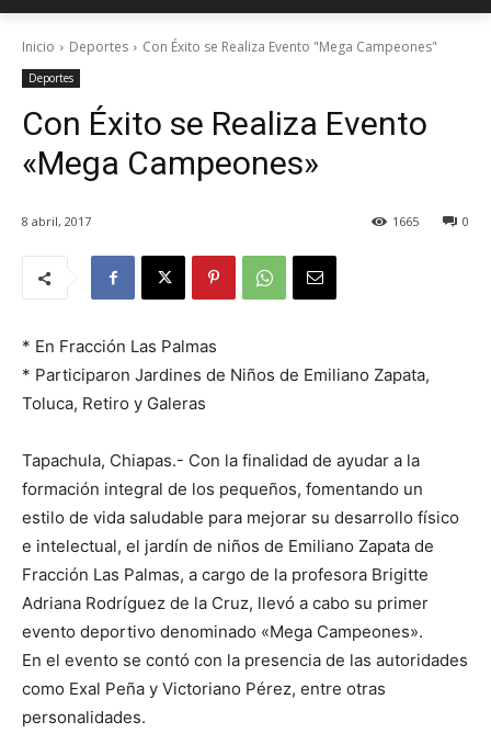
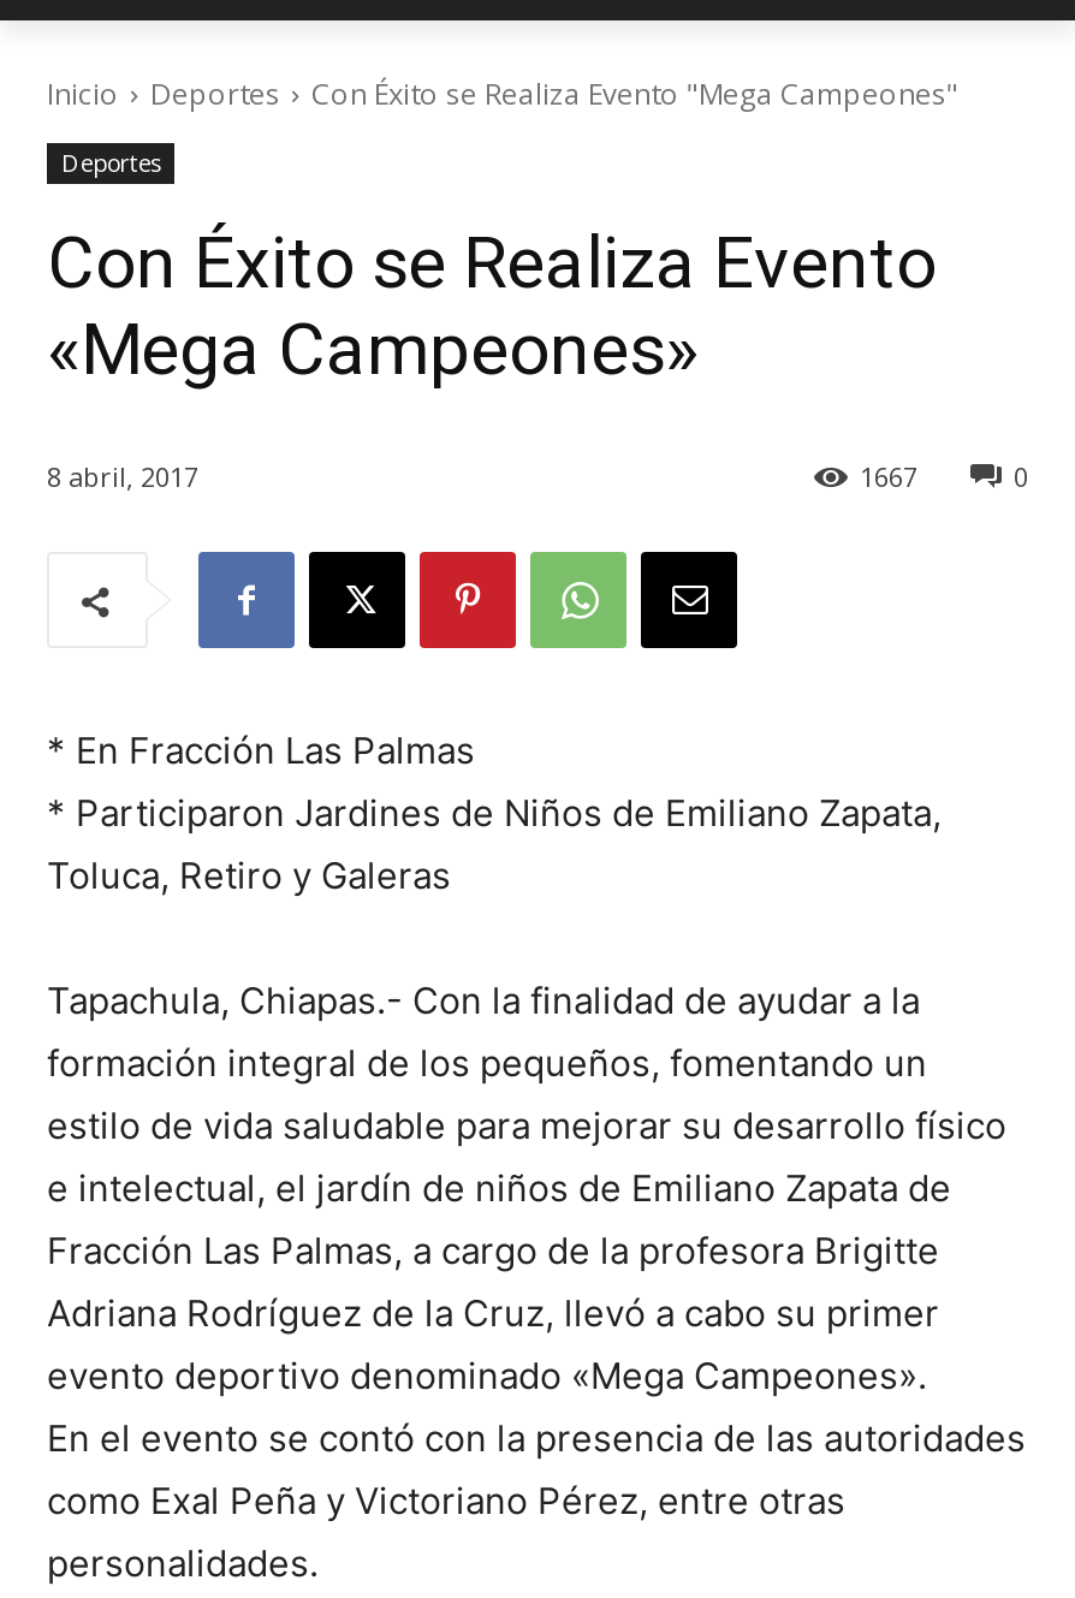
- 1665
+ 1667
